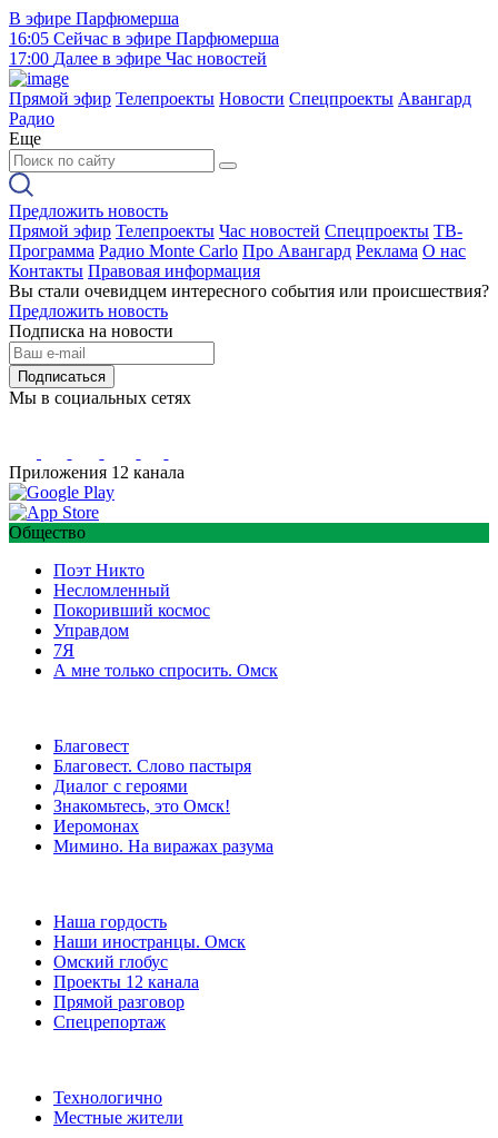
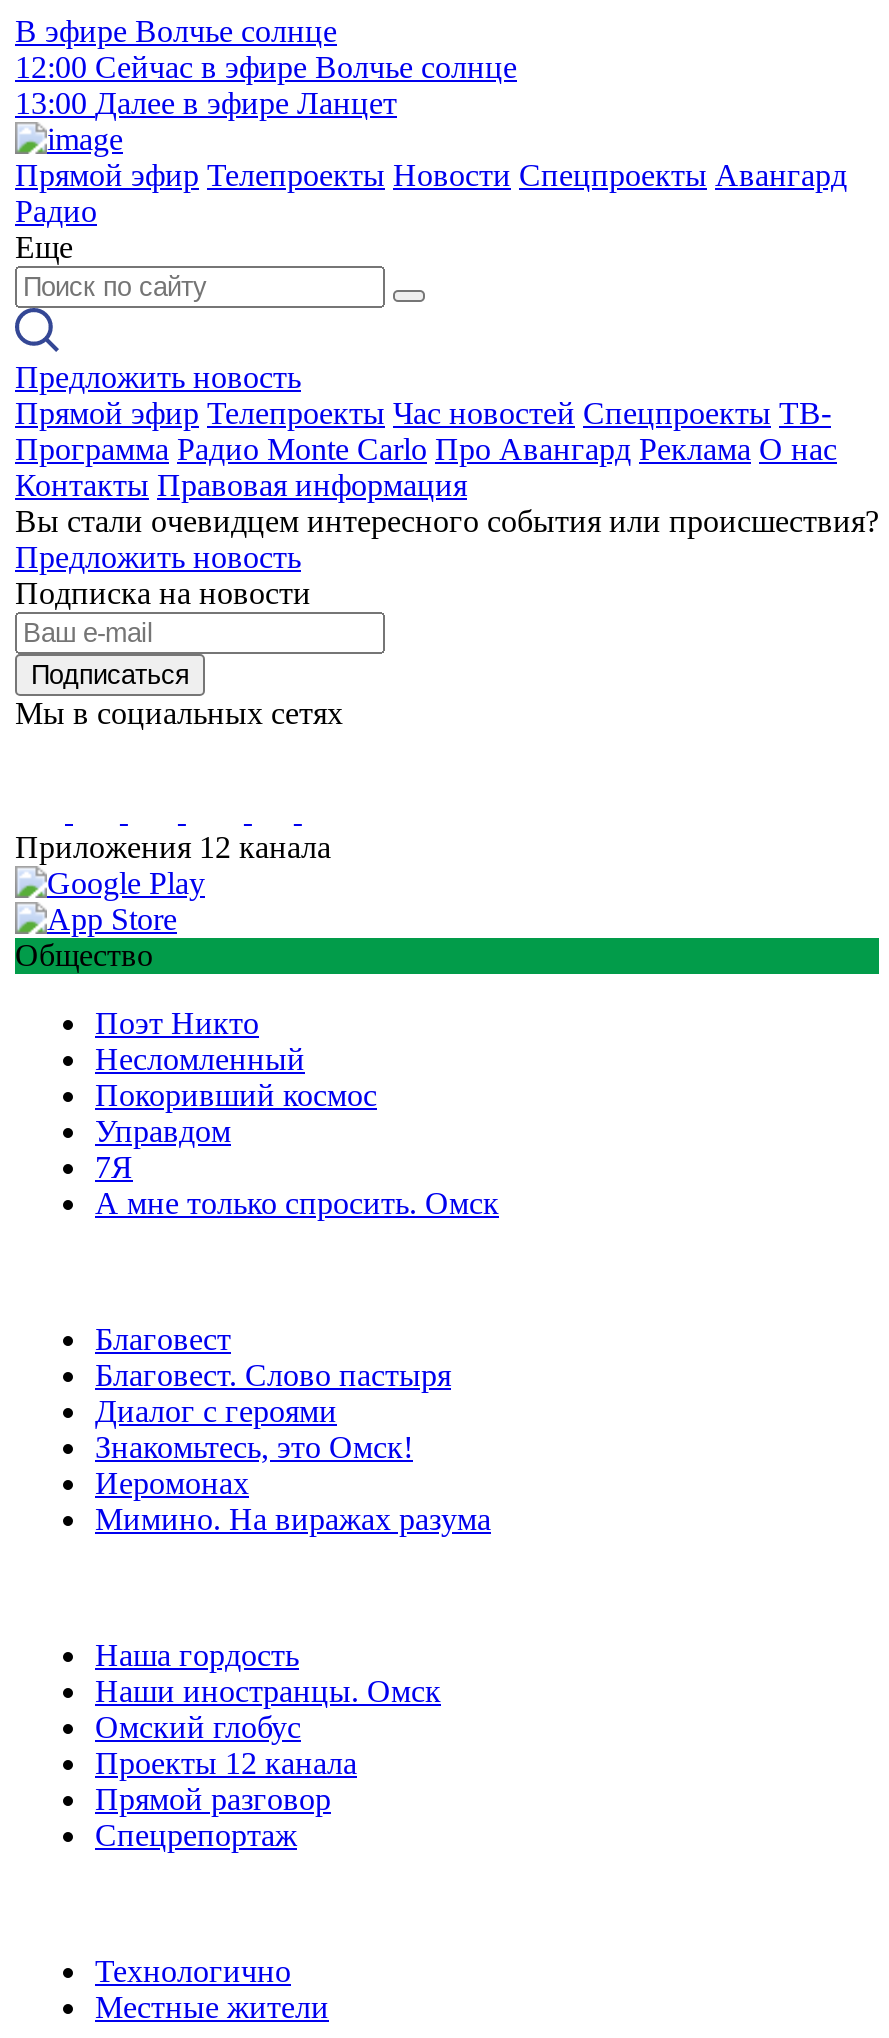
- В эфире Парфюмерша
- 16:05 Сейчас в эфире Парфюмерша
- 17:00 Далее в эфире Час новостей
+ В эфире Волчье солнце
+ 12:00 Сейчас в эфире Волчье солнце
+ 13:00 Далее в эфире Ланцет
